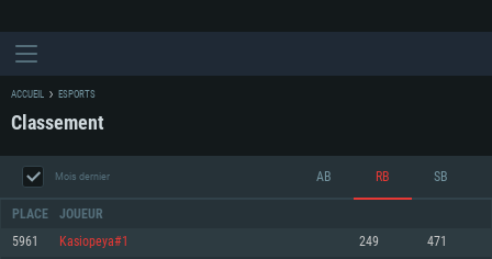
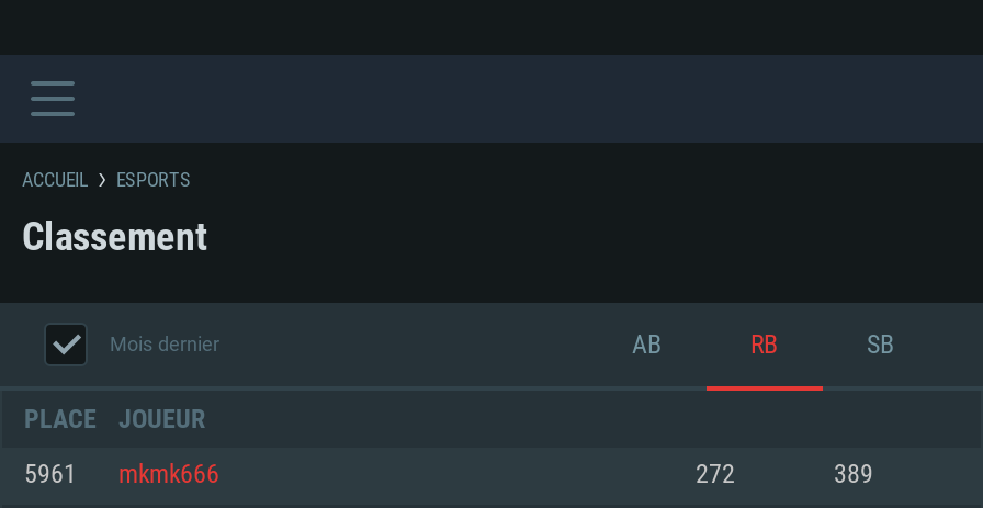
- Kasiopeya#1
- 249
- 471
+ mkmk666
+ 272
+ 389
